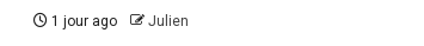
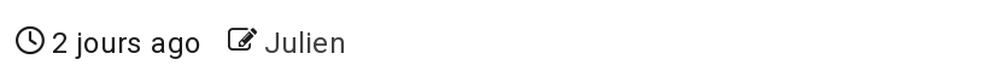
- 1 jour ago Julien
+ 2 jours ago Julien
